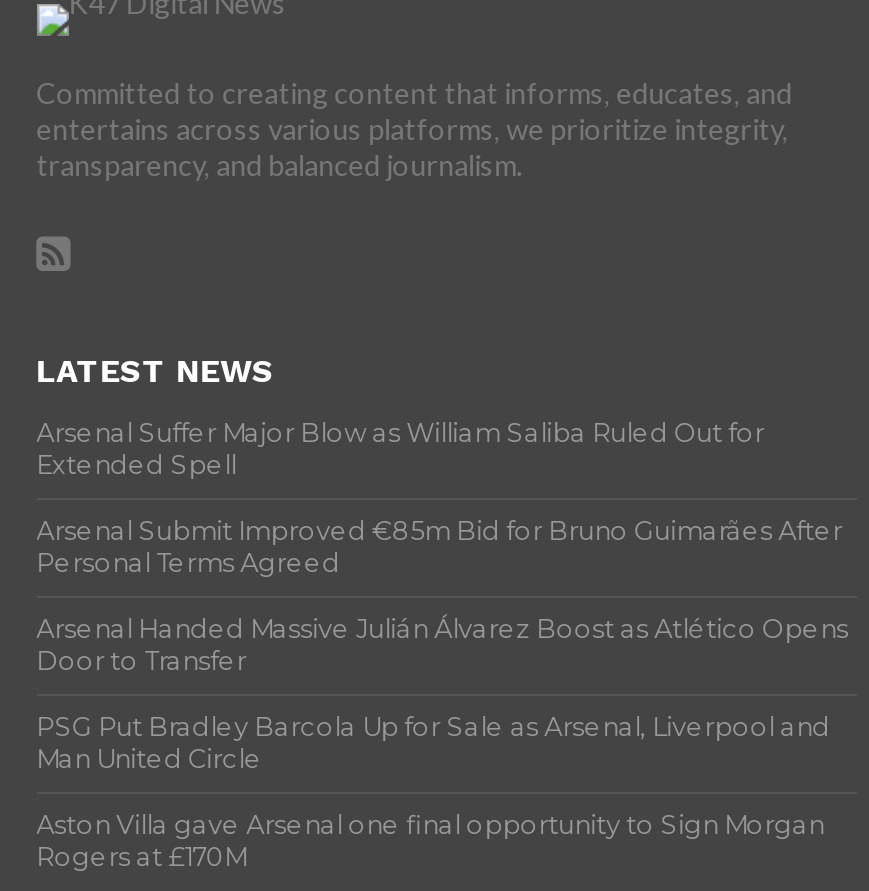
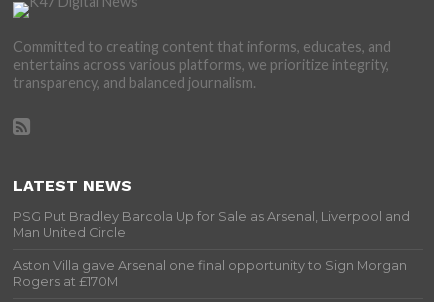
- Arsenal Suffer Major Blow as William Saliba Ruled Out for
- Extended Spell
- Arsenal Submit Improved €85m Bid for Bruno Guimarães After
- Personal Terms Agreed
- Arsenal Handed Massive Julián Álvarez Boost as Atlético Opens
- Door to Transfer
